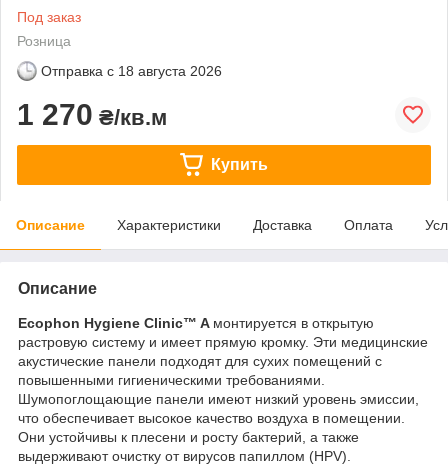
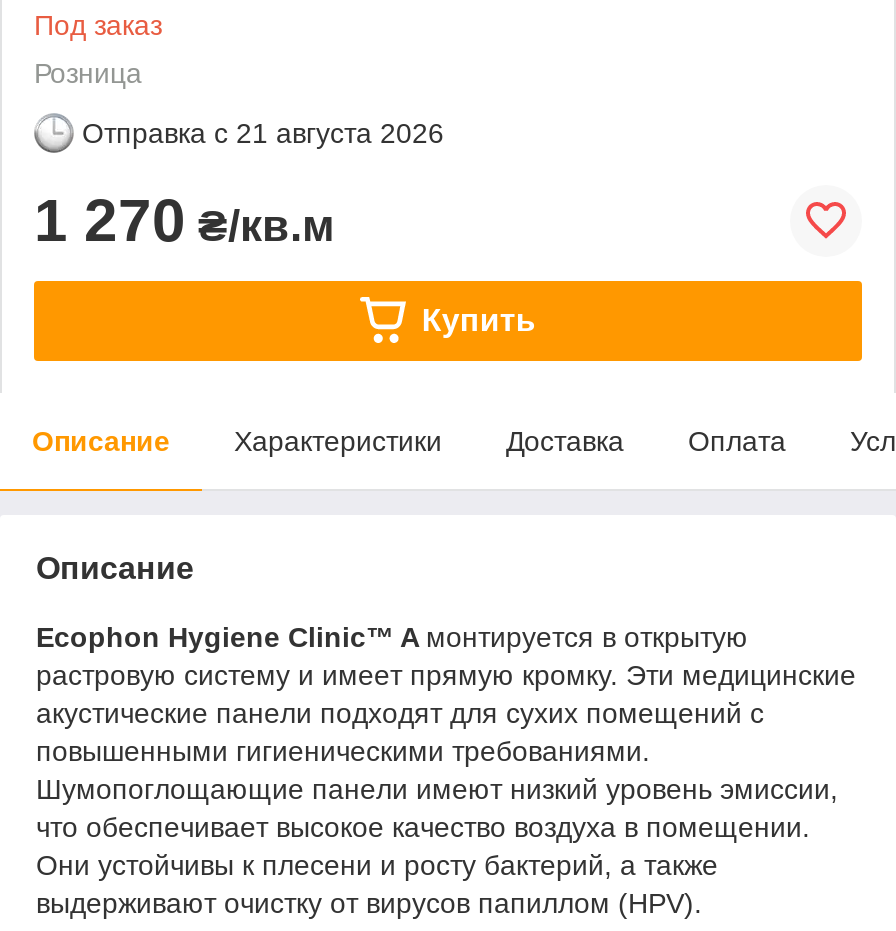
- Отправка с 18 августа 2026
+ Отправка с 21 августа 2026
